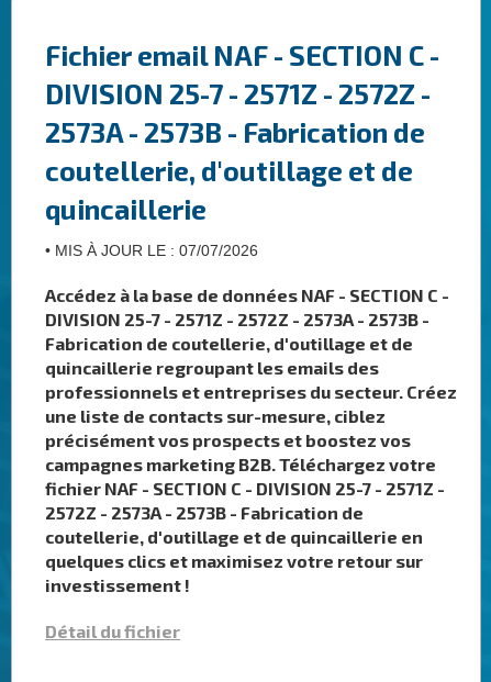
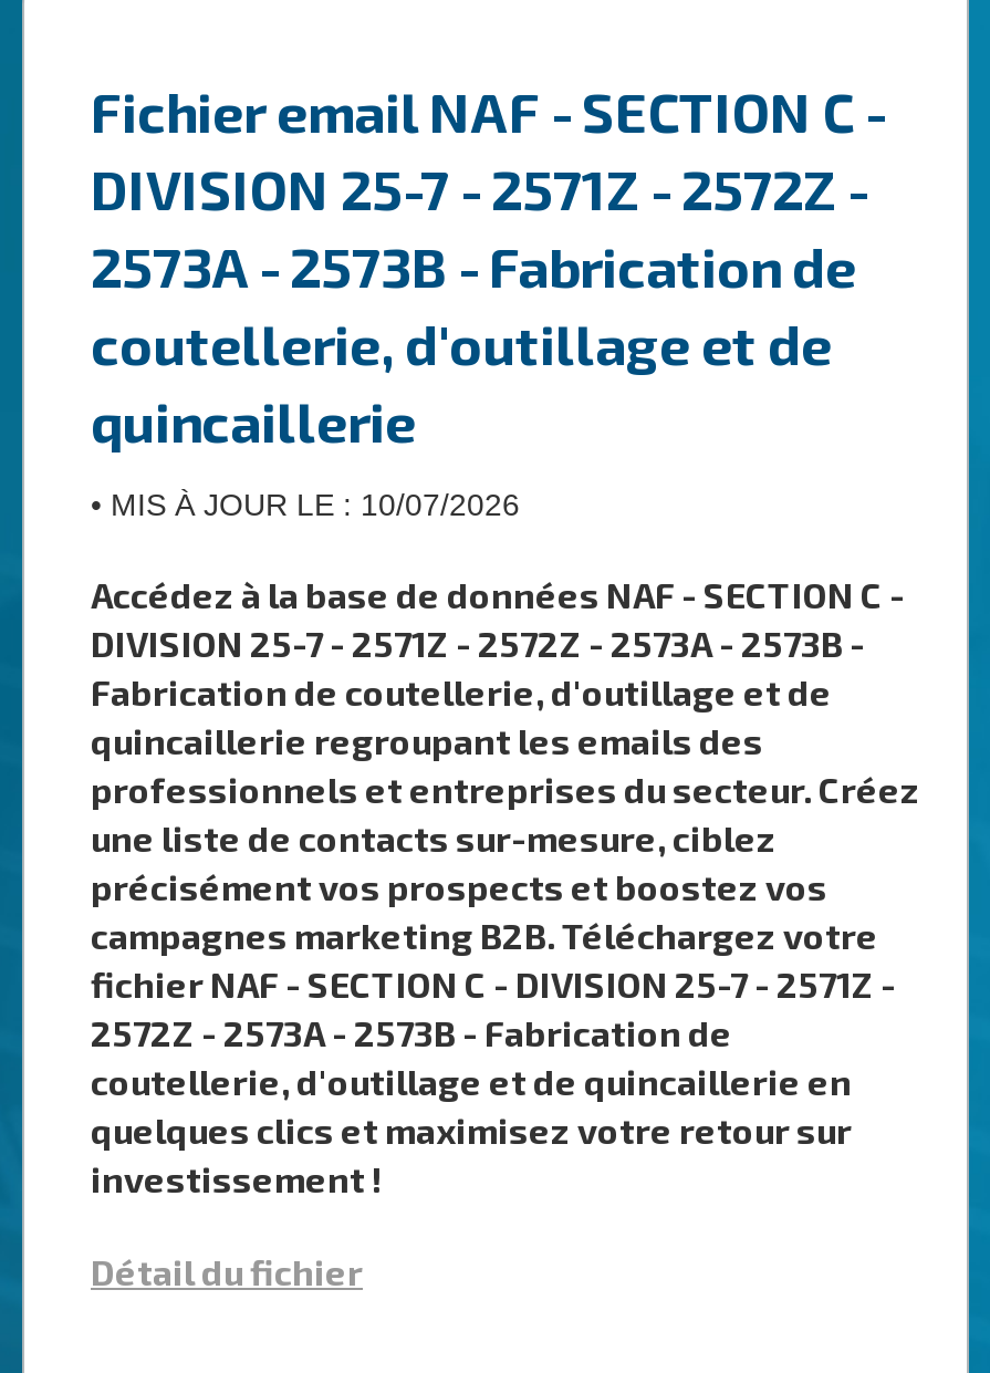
- • MIS À JOUR LE : 07/07/2026
+ • MIS À JOUR LE : 10/07/2026
